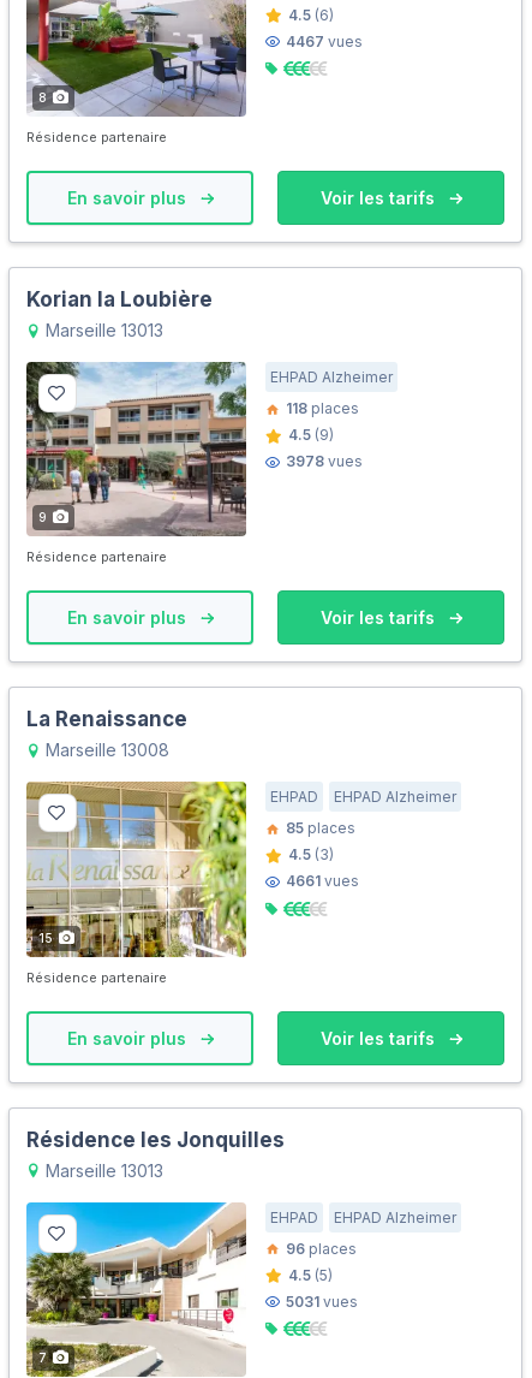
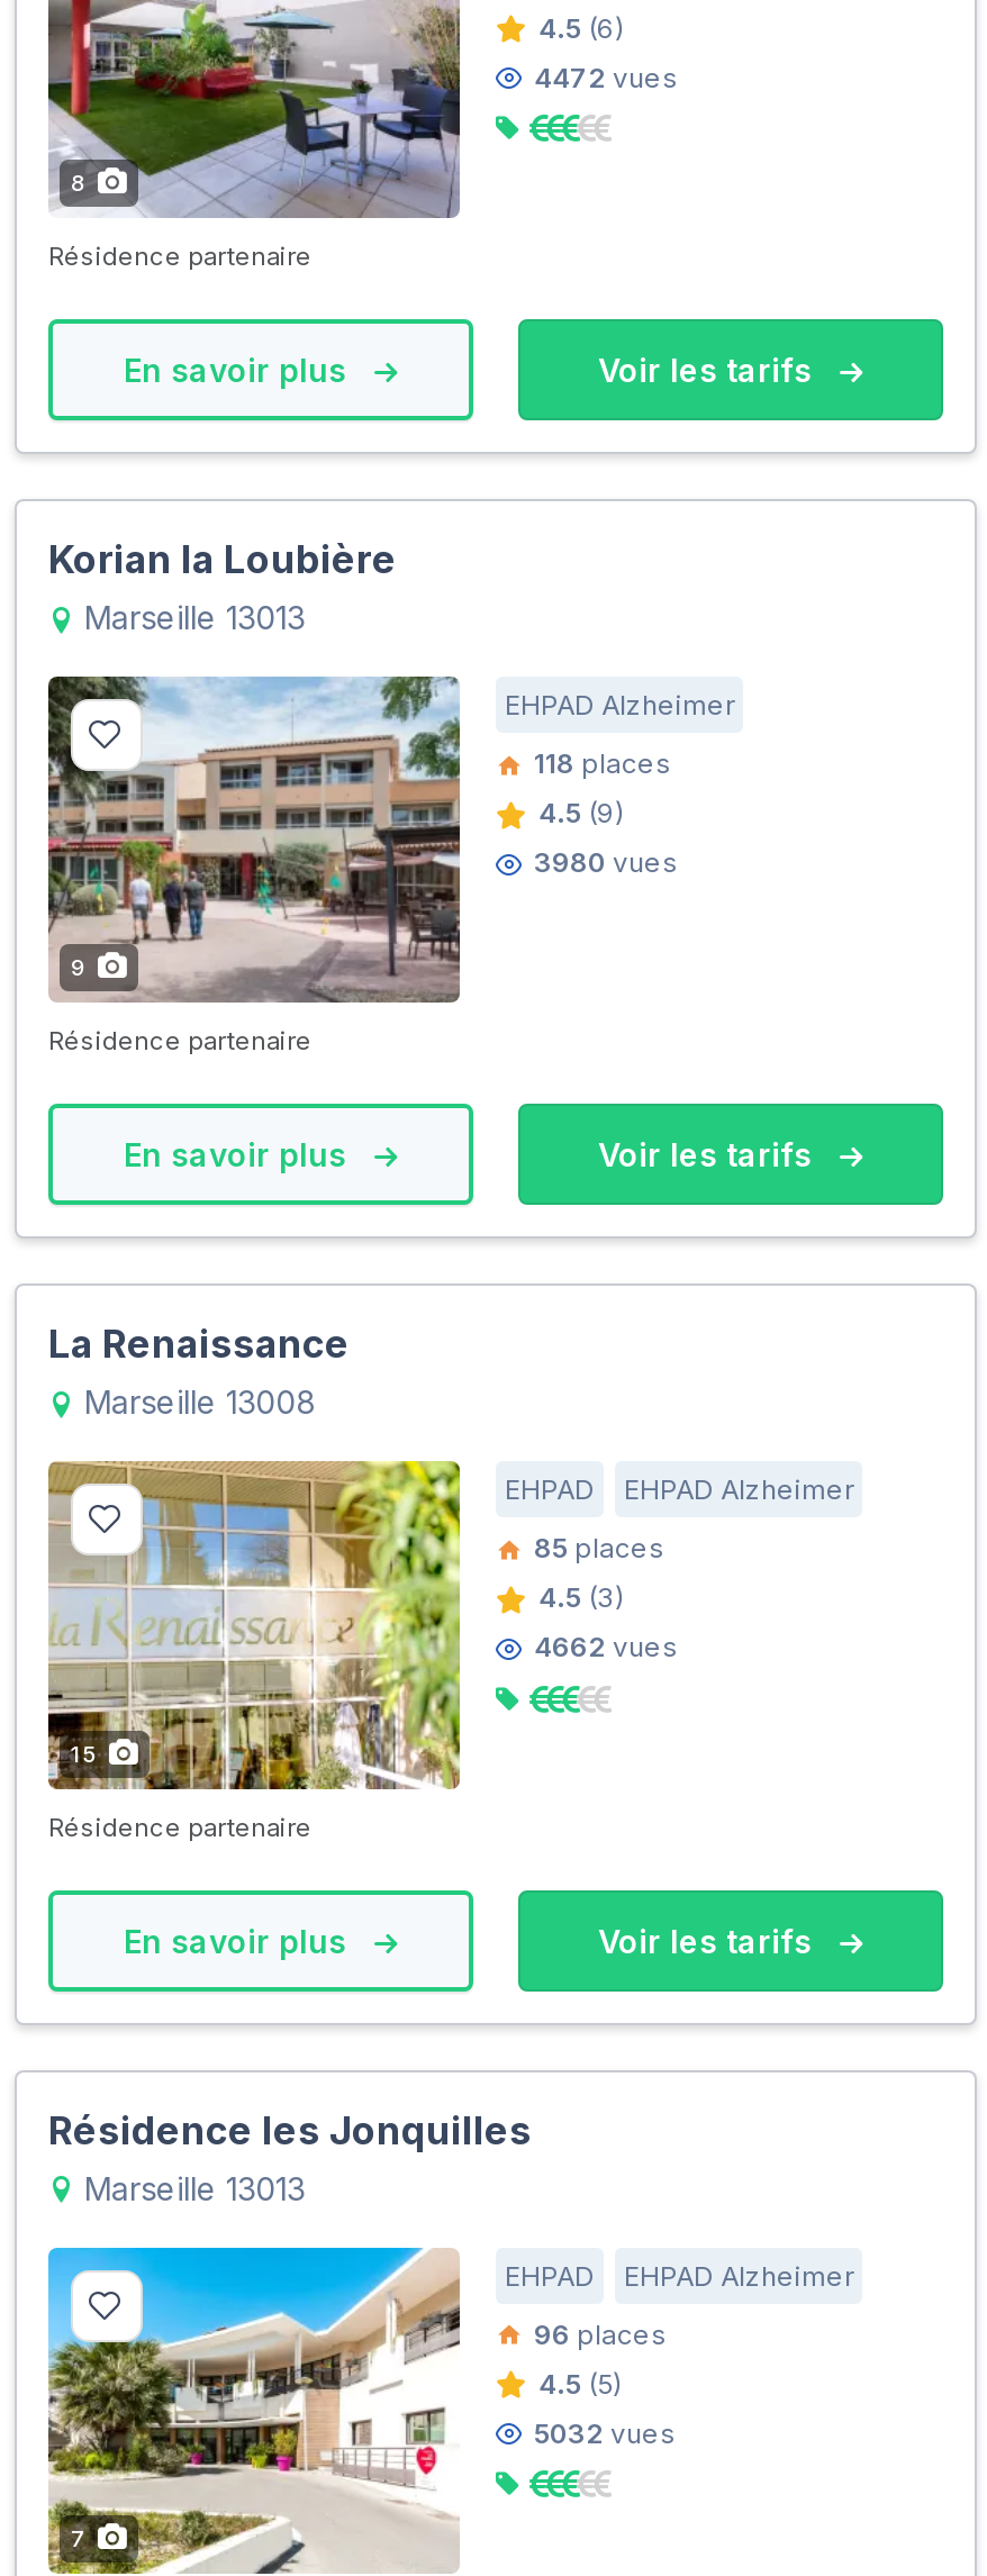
- 4467 vues
+ 4472 vues

- 3978 vues
+ 3980 vues

- 4661 vues
+ 4662 vues

- 5031 vues
+ 5032 vues
